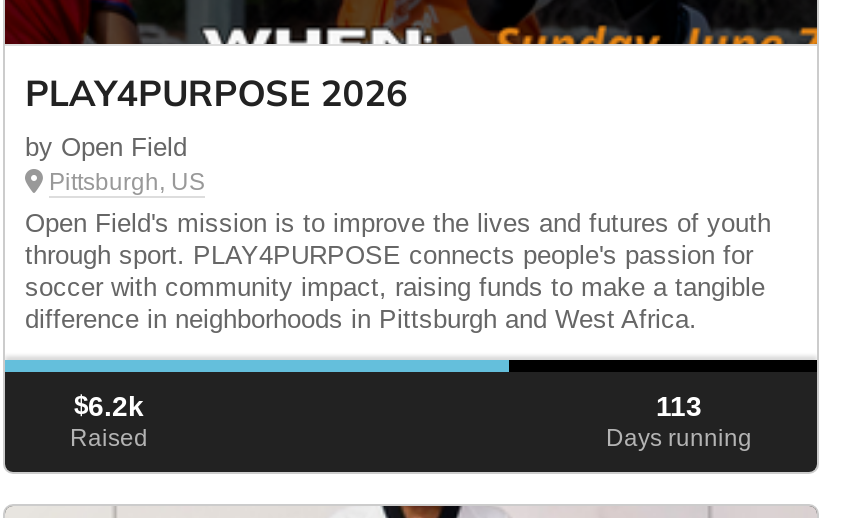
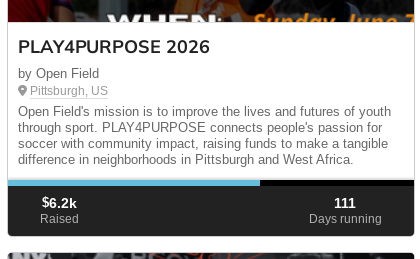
- 113
+ 111
